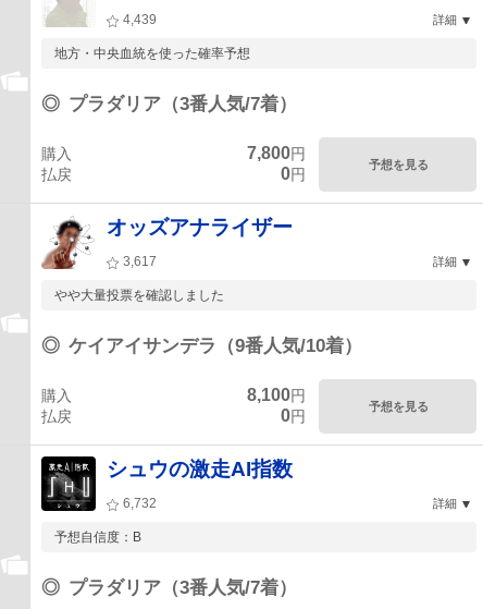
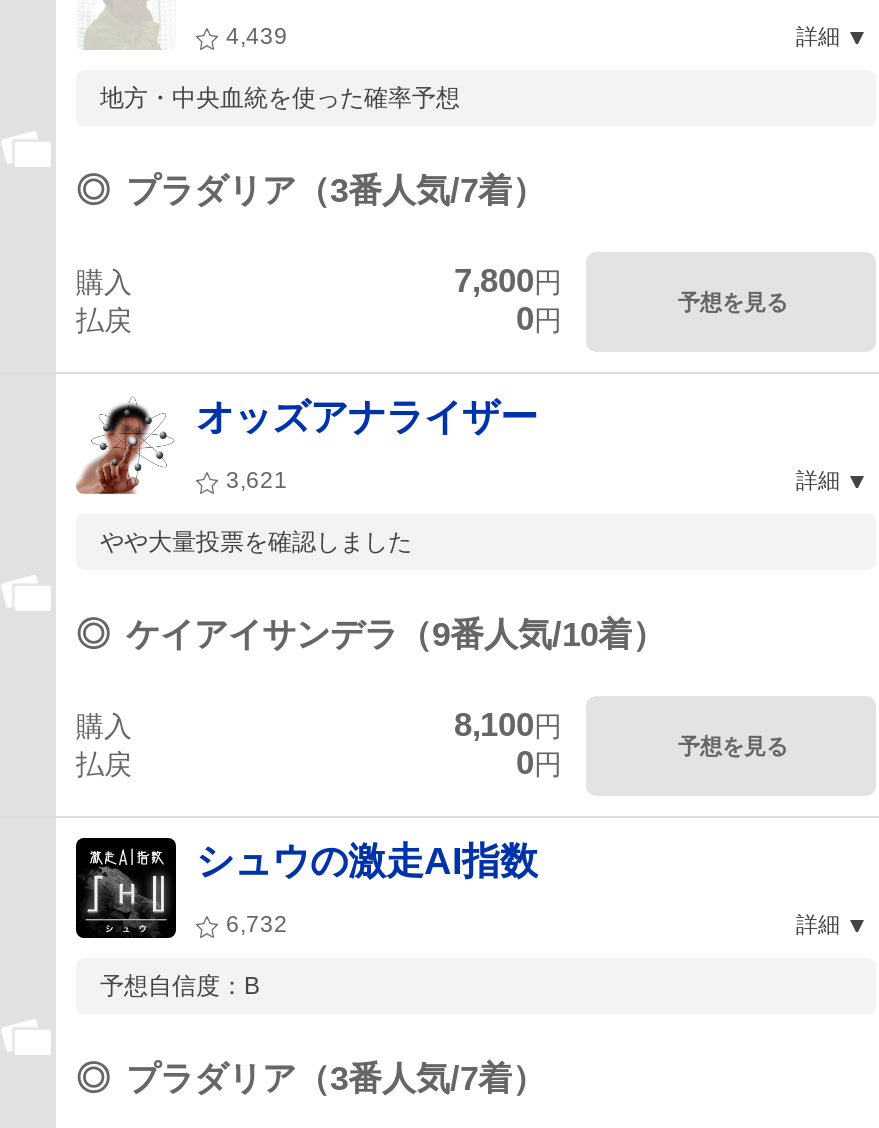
- 3,617
+ 3,621
